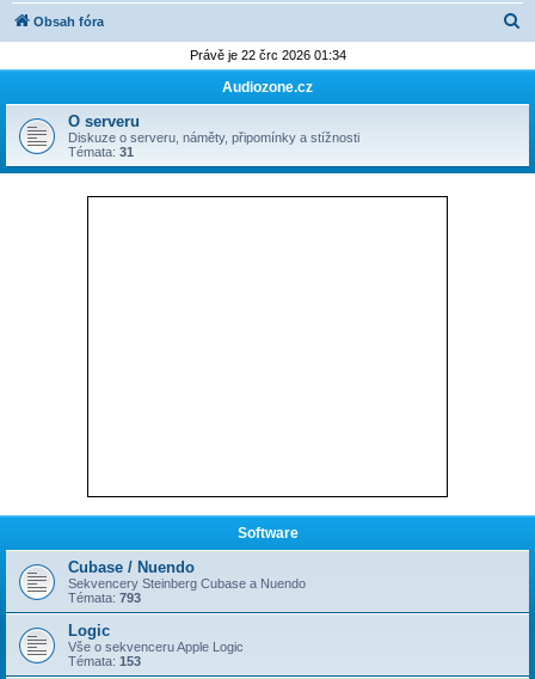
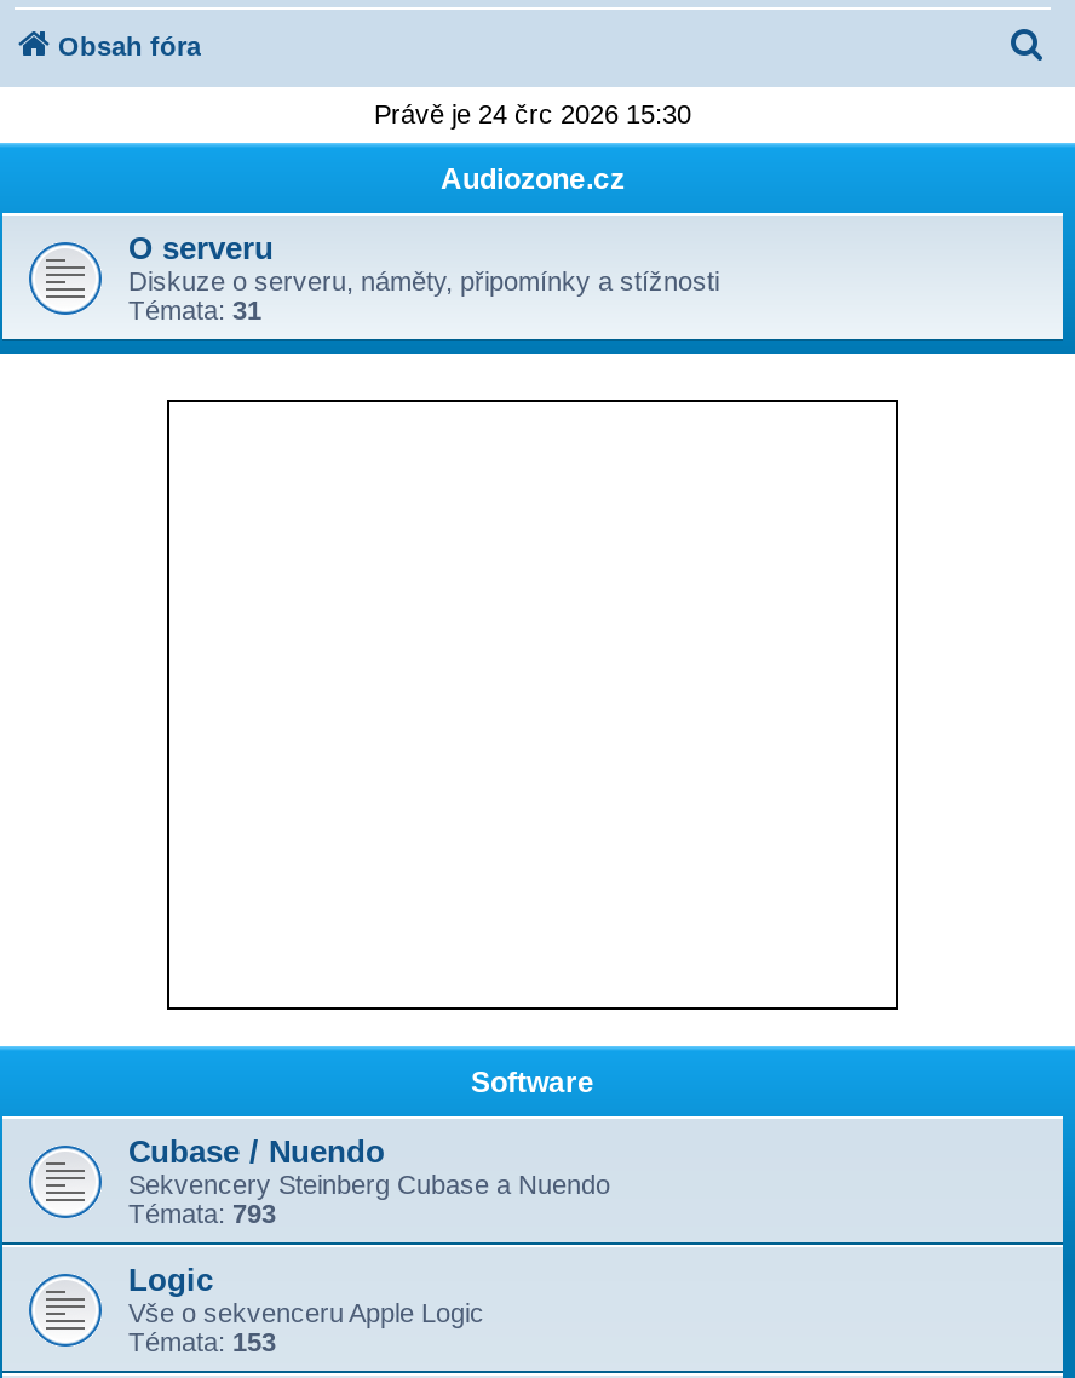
- Právě je 22 črc 2026 01:34
+ Právě je 24 črc 2026 15:30
